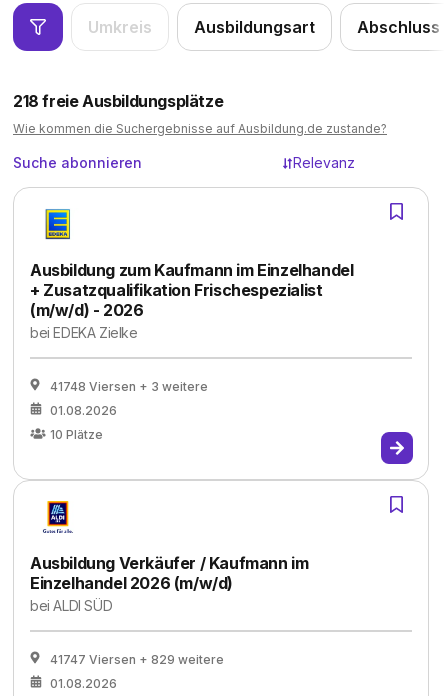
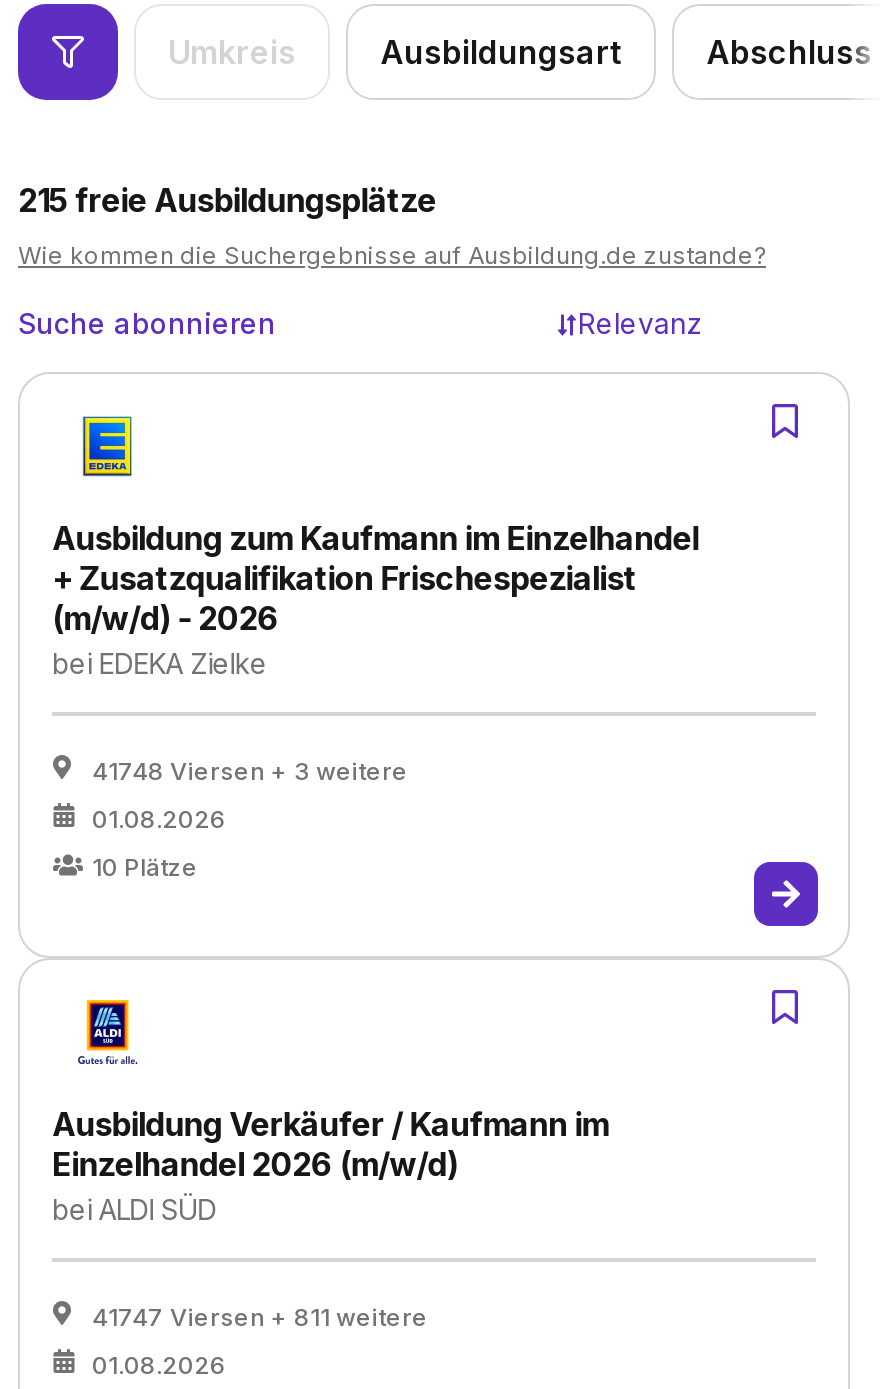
- 218 freie Ausbildungsplätze
+ 215 freie Ausbildungsplätze

- 41747 Viersen + 829 weitere
+ 41747 Viersen + 811 weitere
